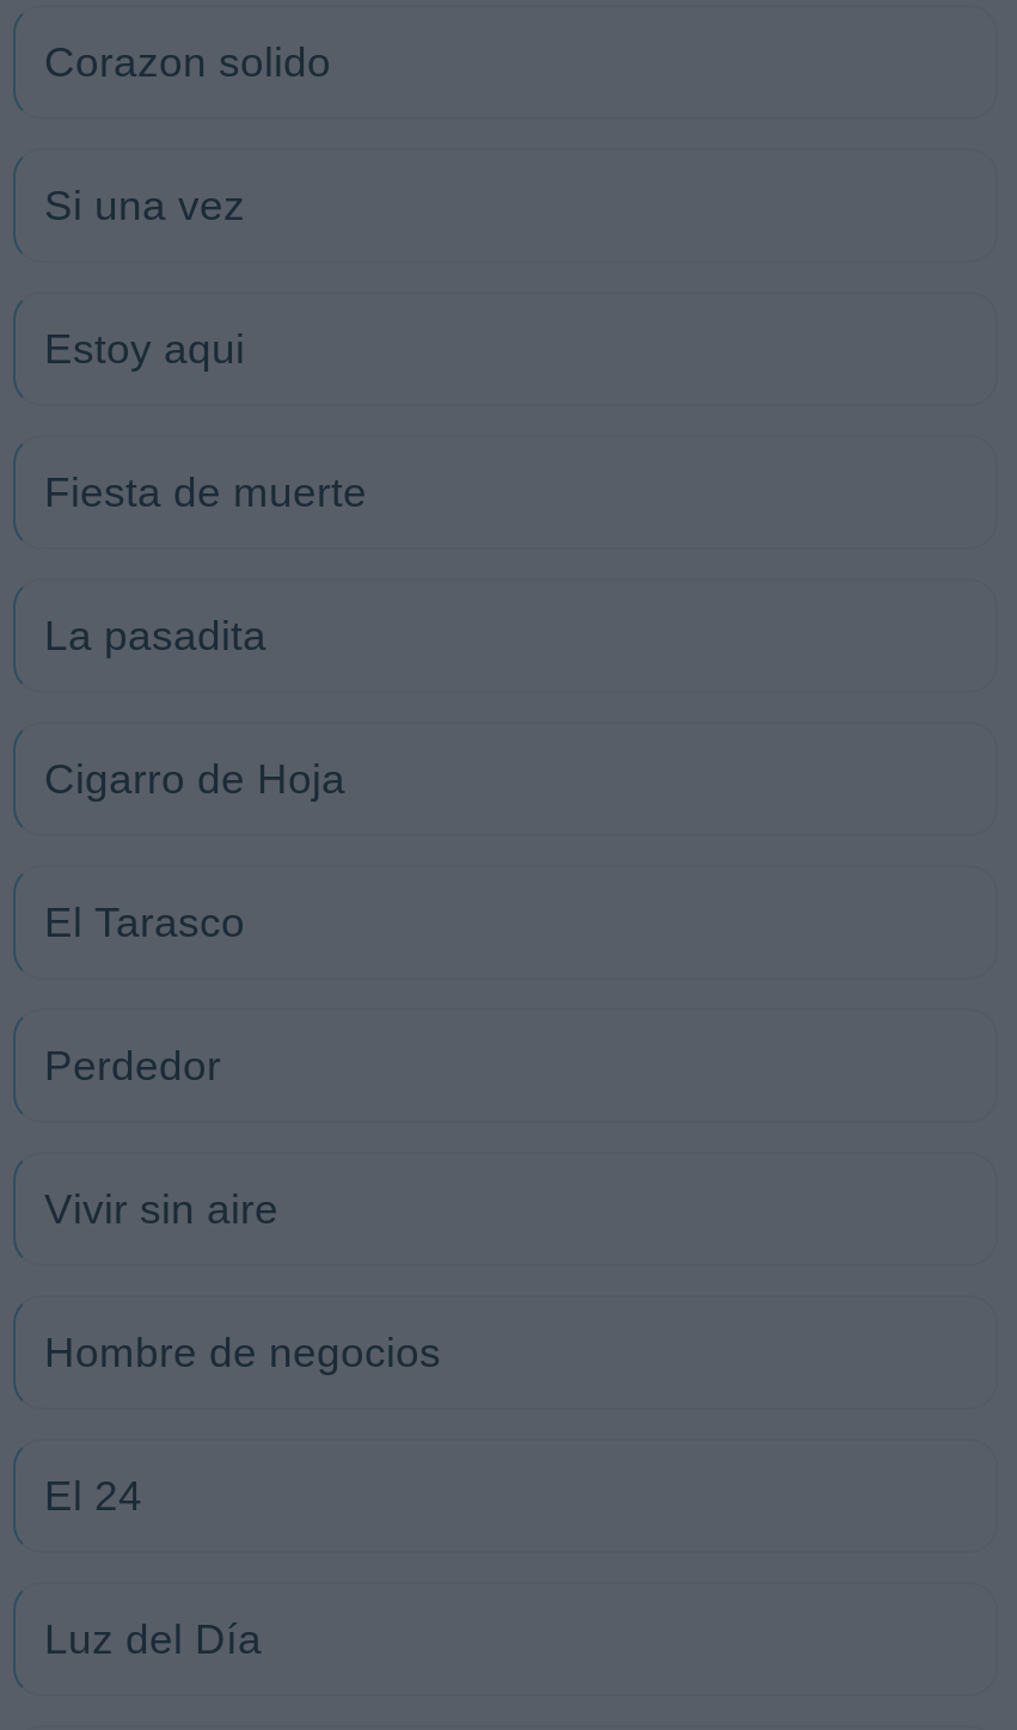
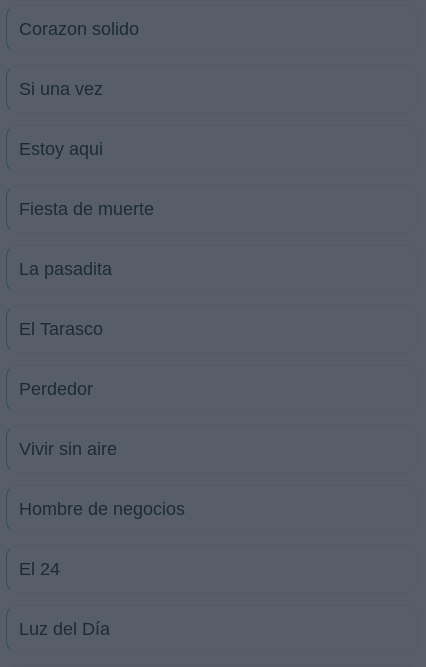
- Cigarro de Hoja
